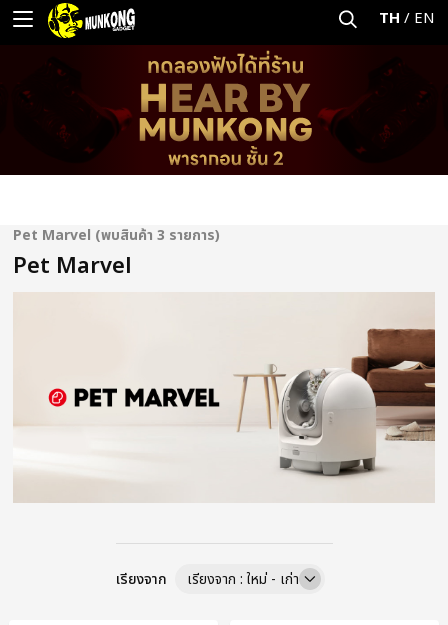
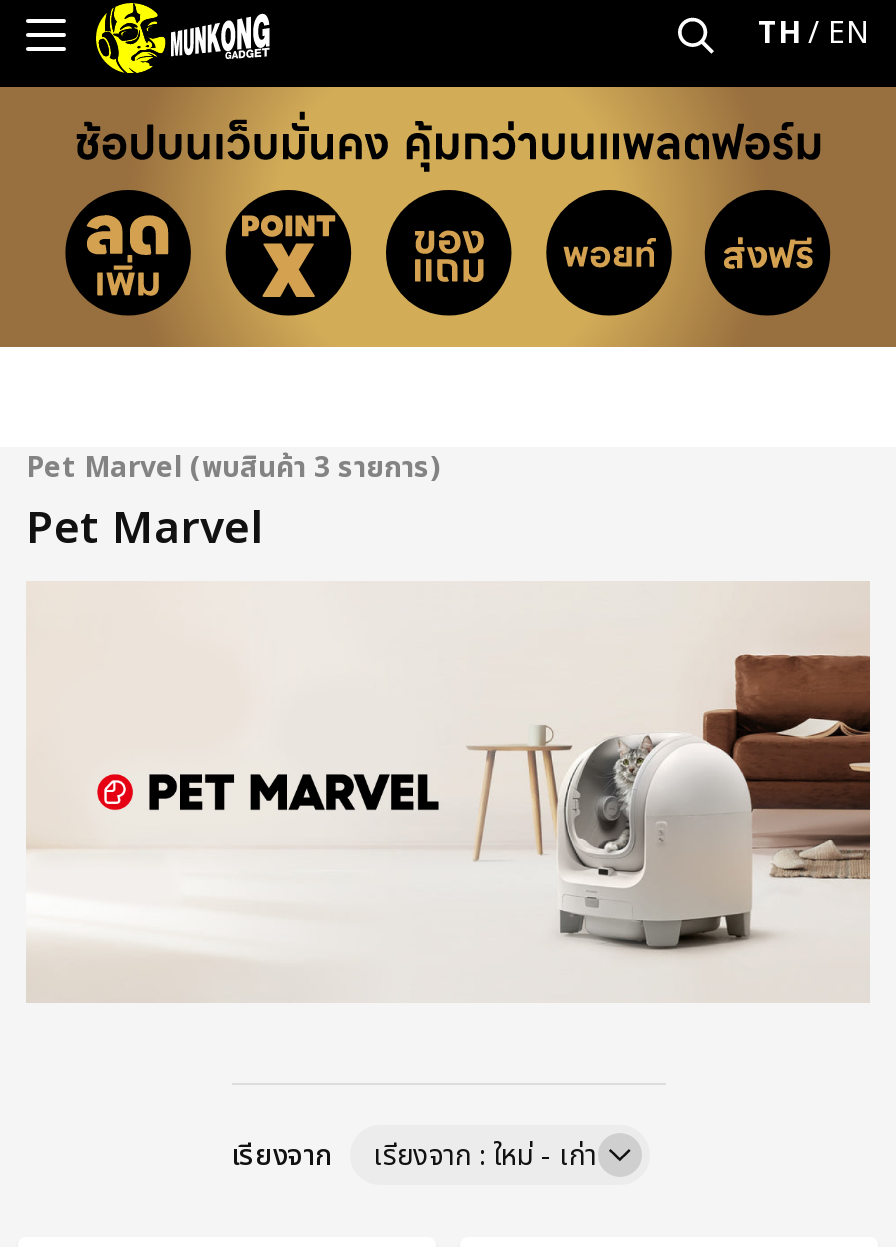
- [image]
+ [image]
